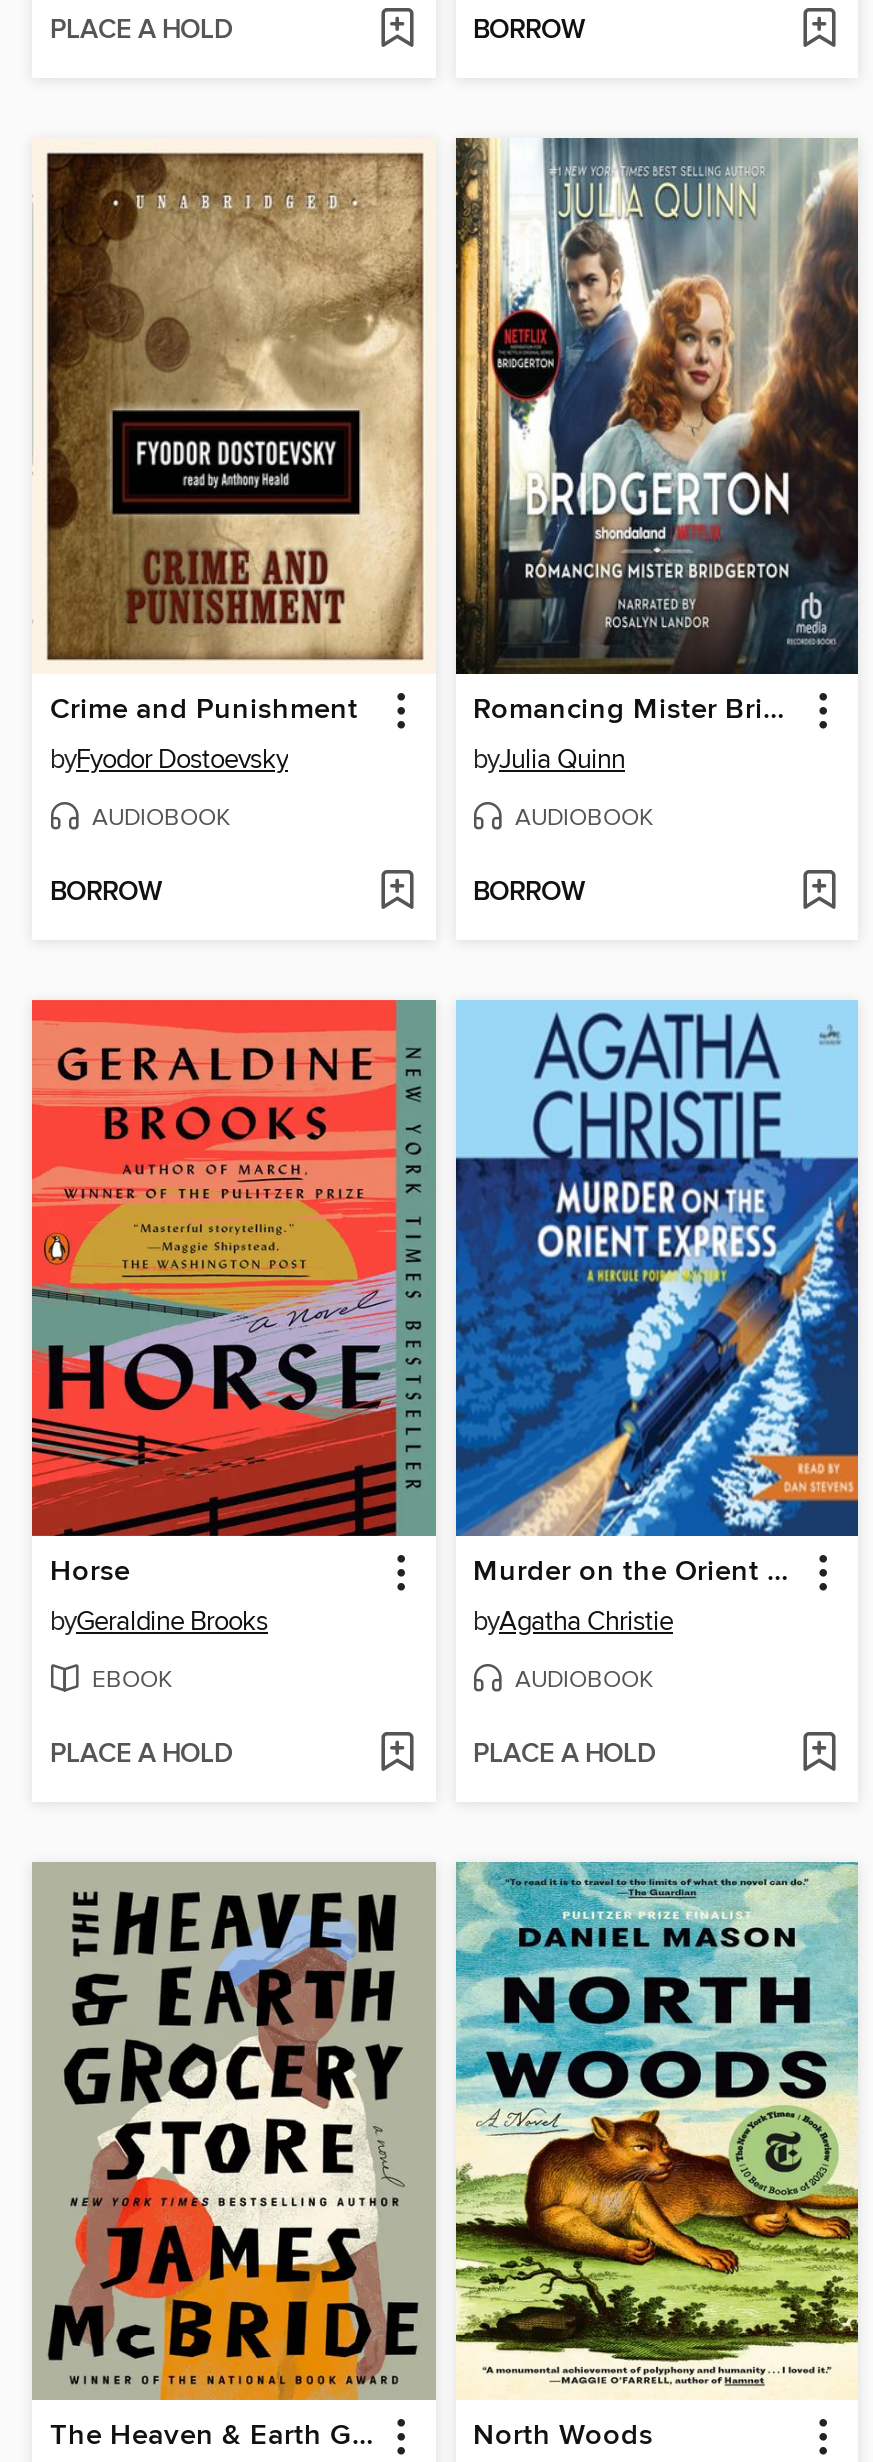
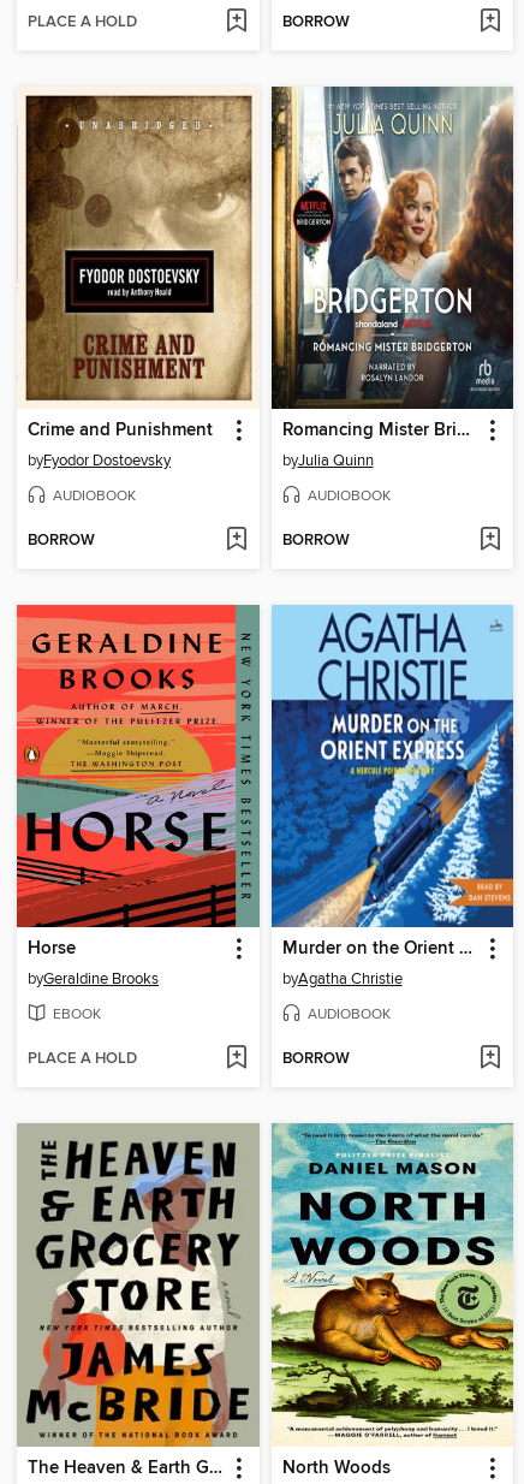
- PLACE A HOLD
+ BORROW
